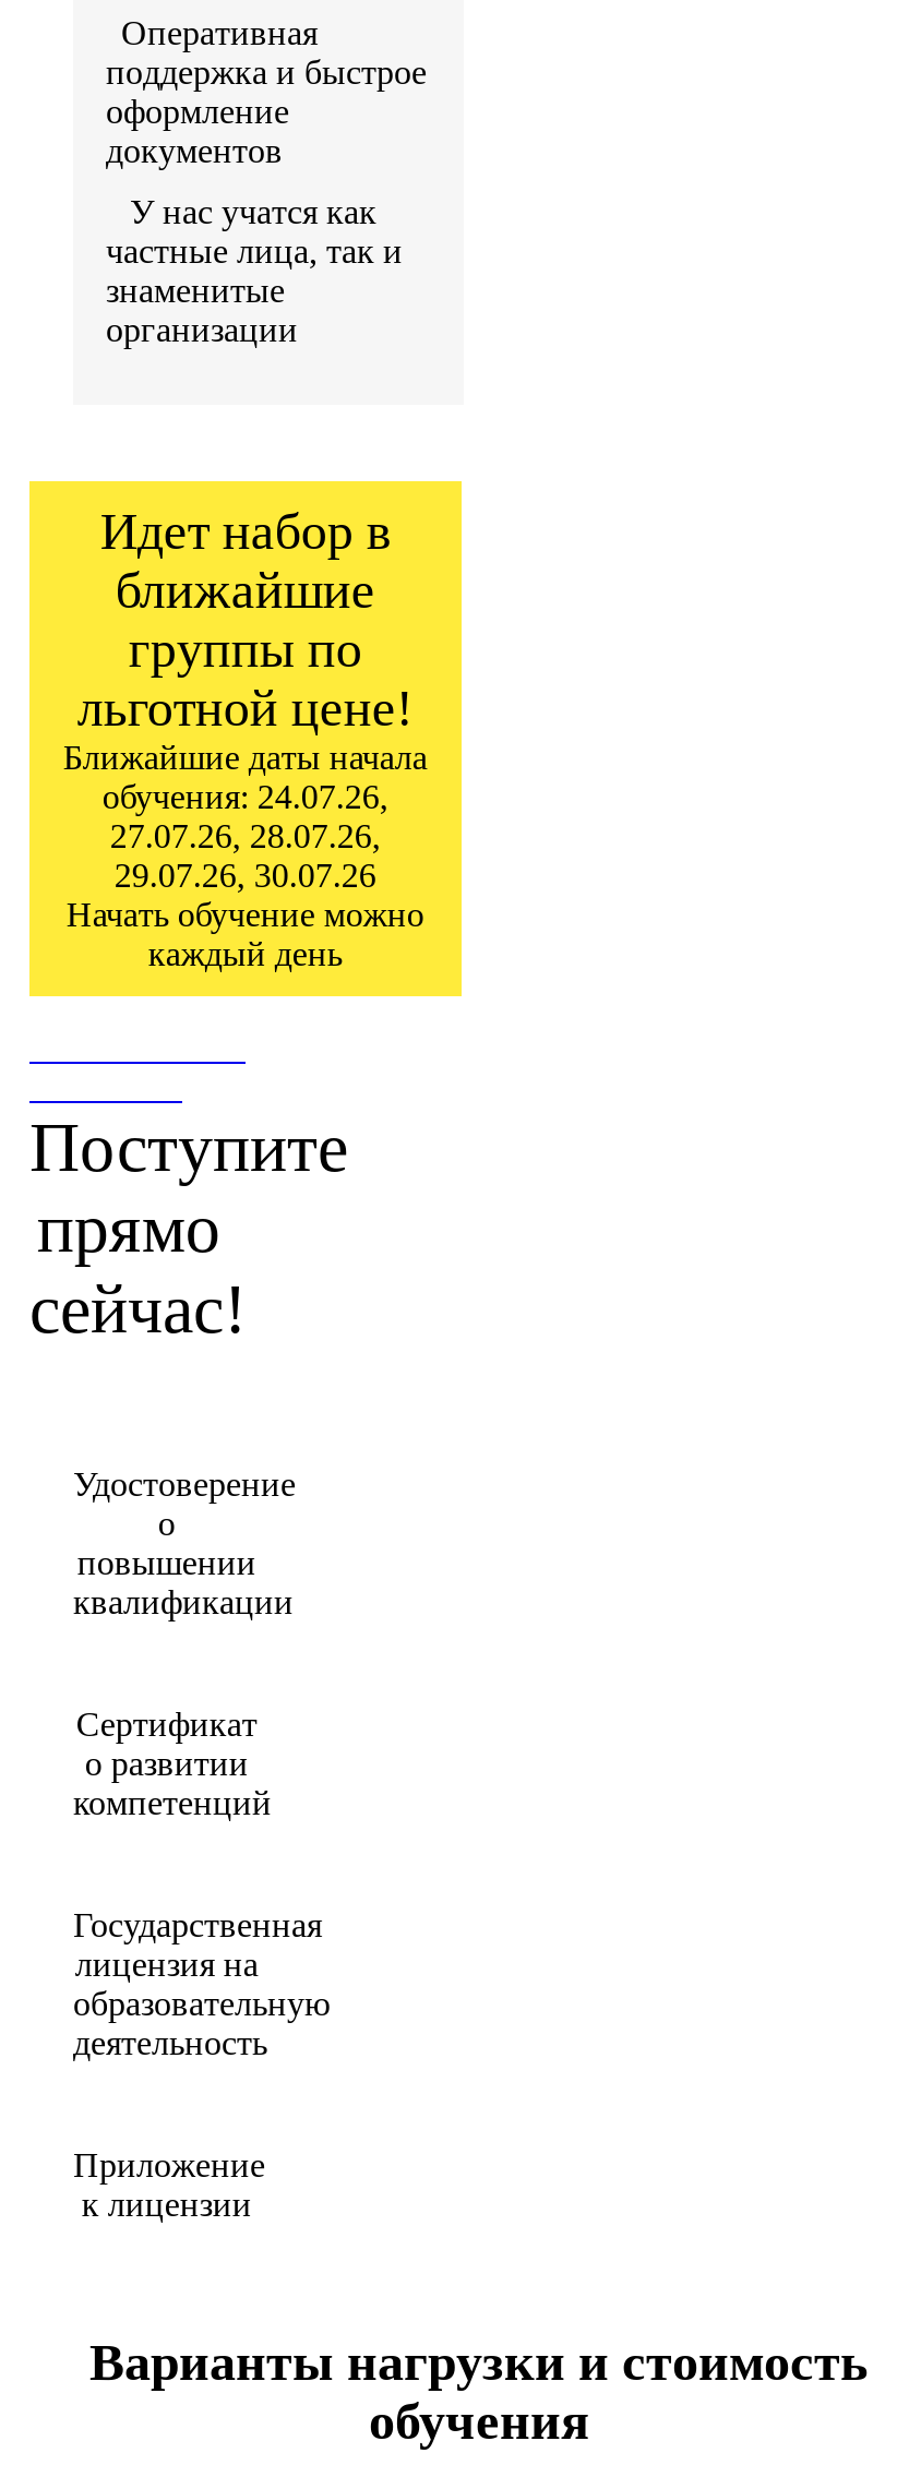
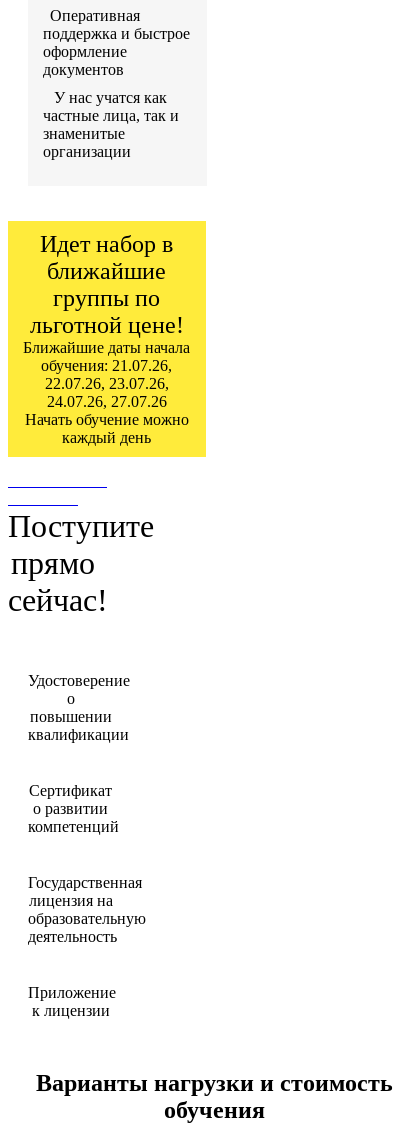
- обучения: 24.07.26,
+ обучения: 21.07.26,

- 27.07.26, 28.07.26,
+ 22.07.26, 23.07.26,

- 29.07.26, 30.07.26
+ 24.07.26, 27.07.26
